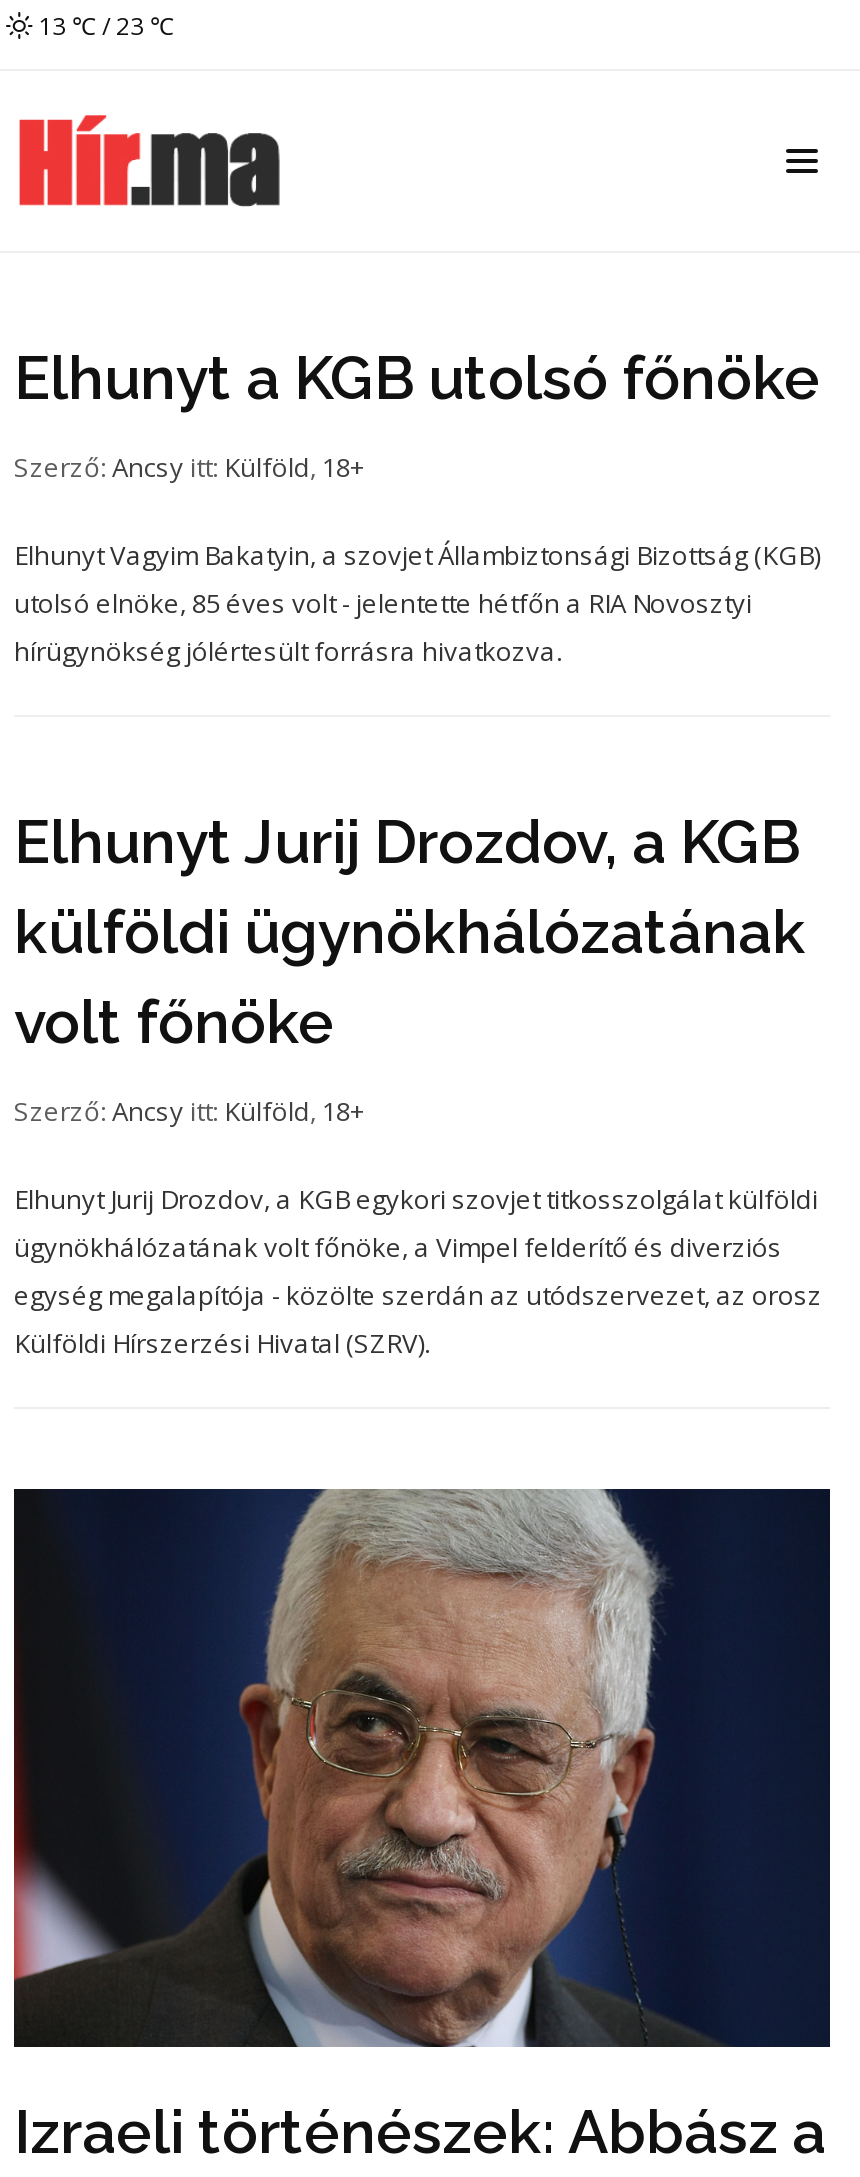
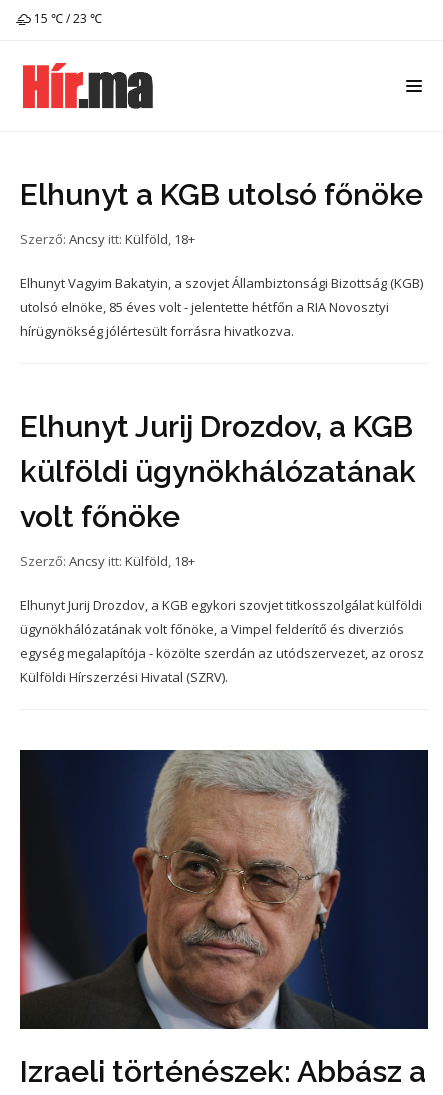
- 13 ℃ / 23 ℃
+ 15 ℃ / 23 ℃
